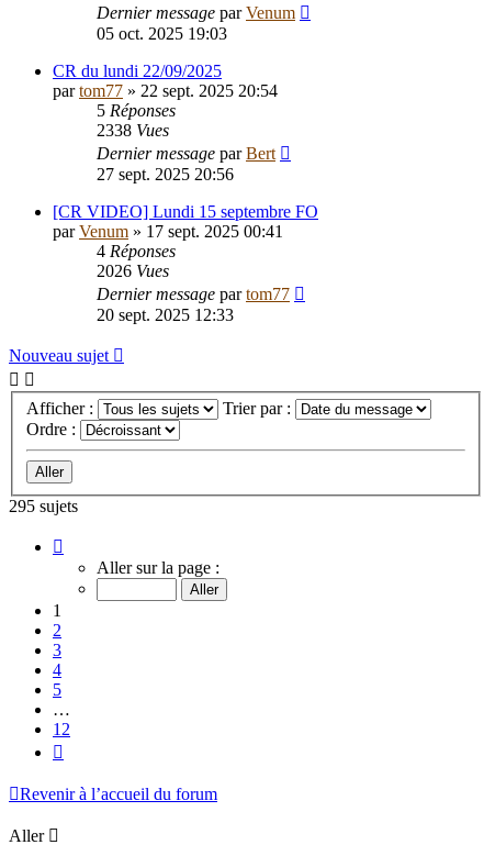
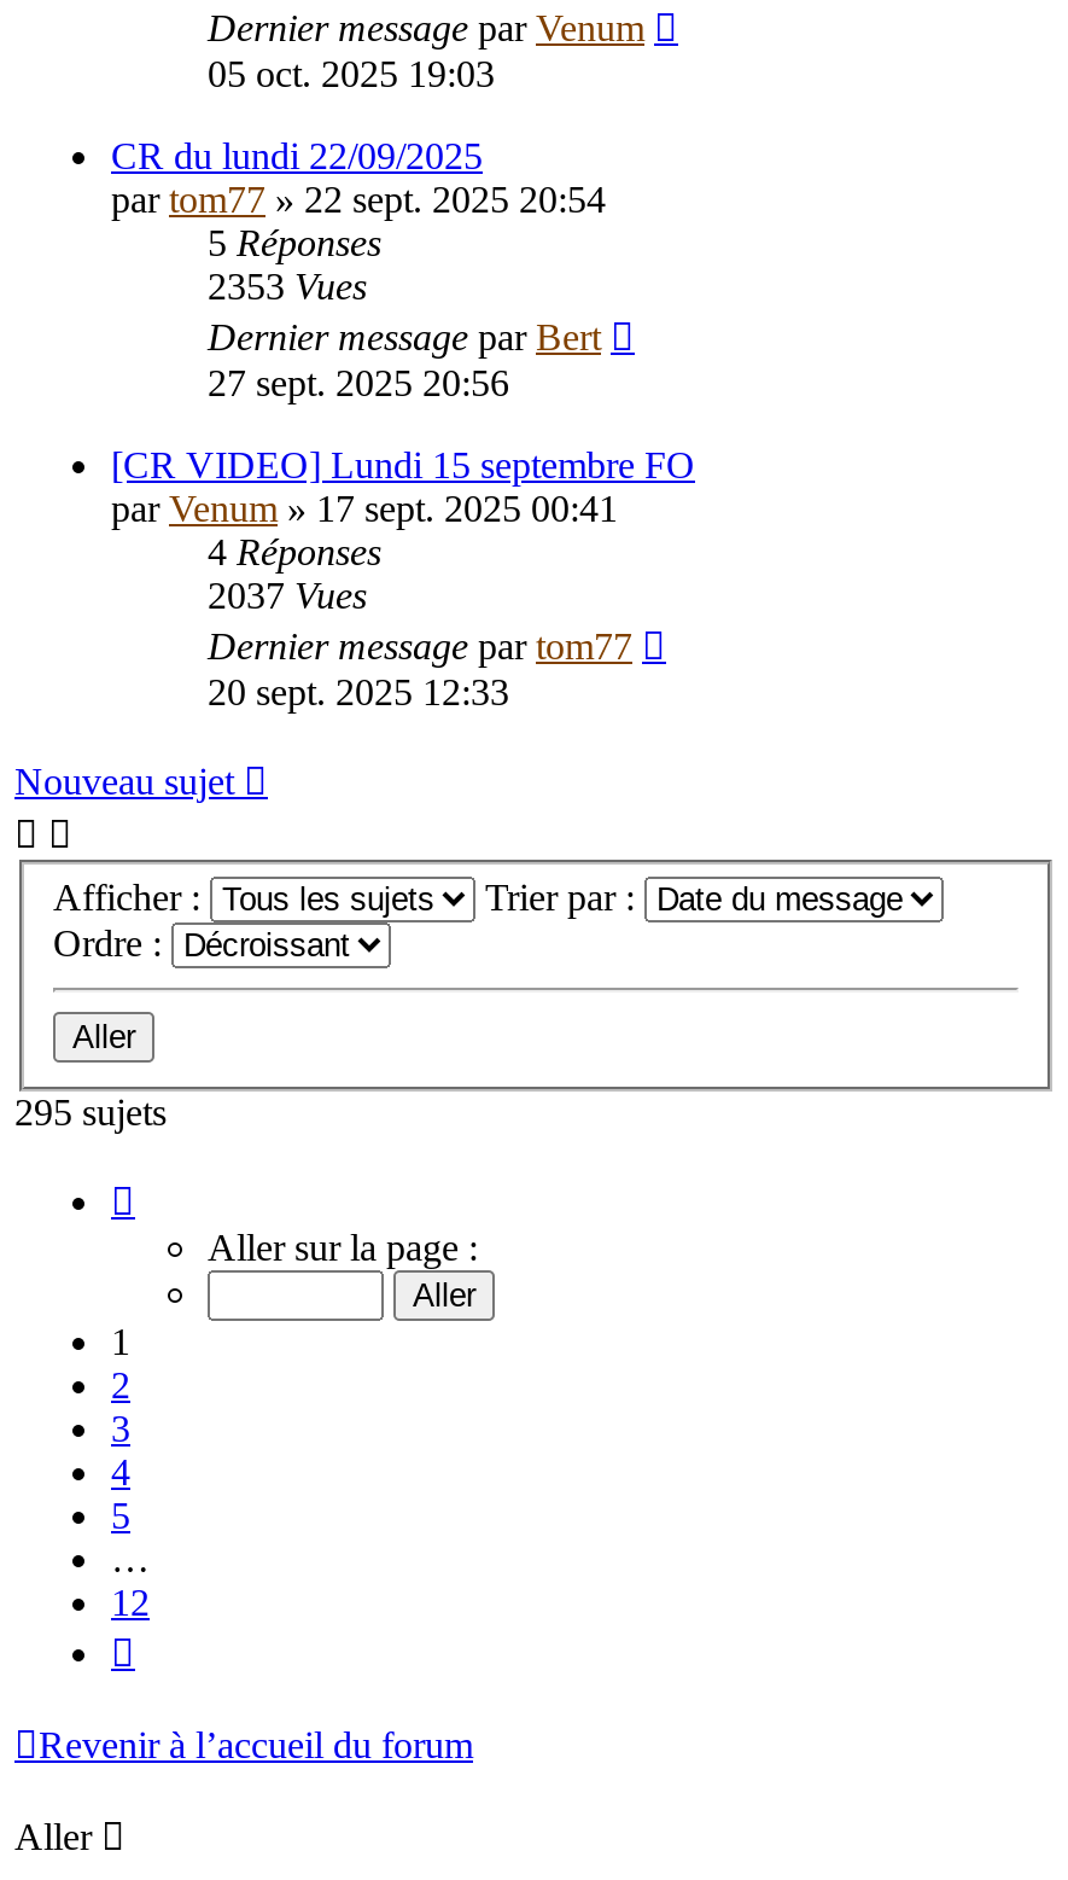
- 2338 Vues
+ 2353 Vues

- 2026 Vues
+ 2037 Vues
